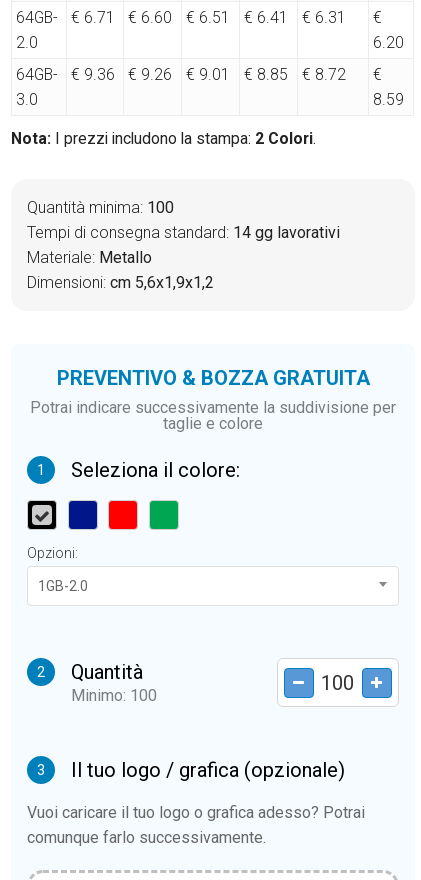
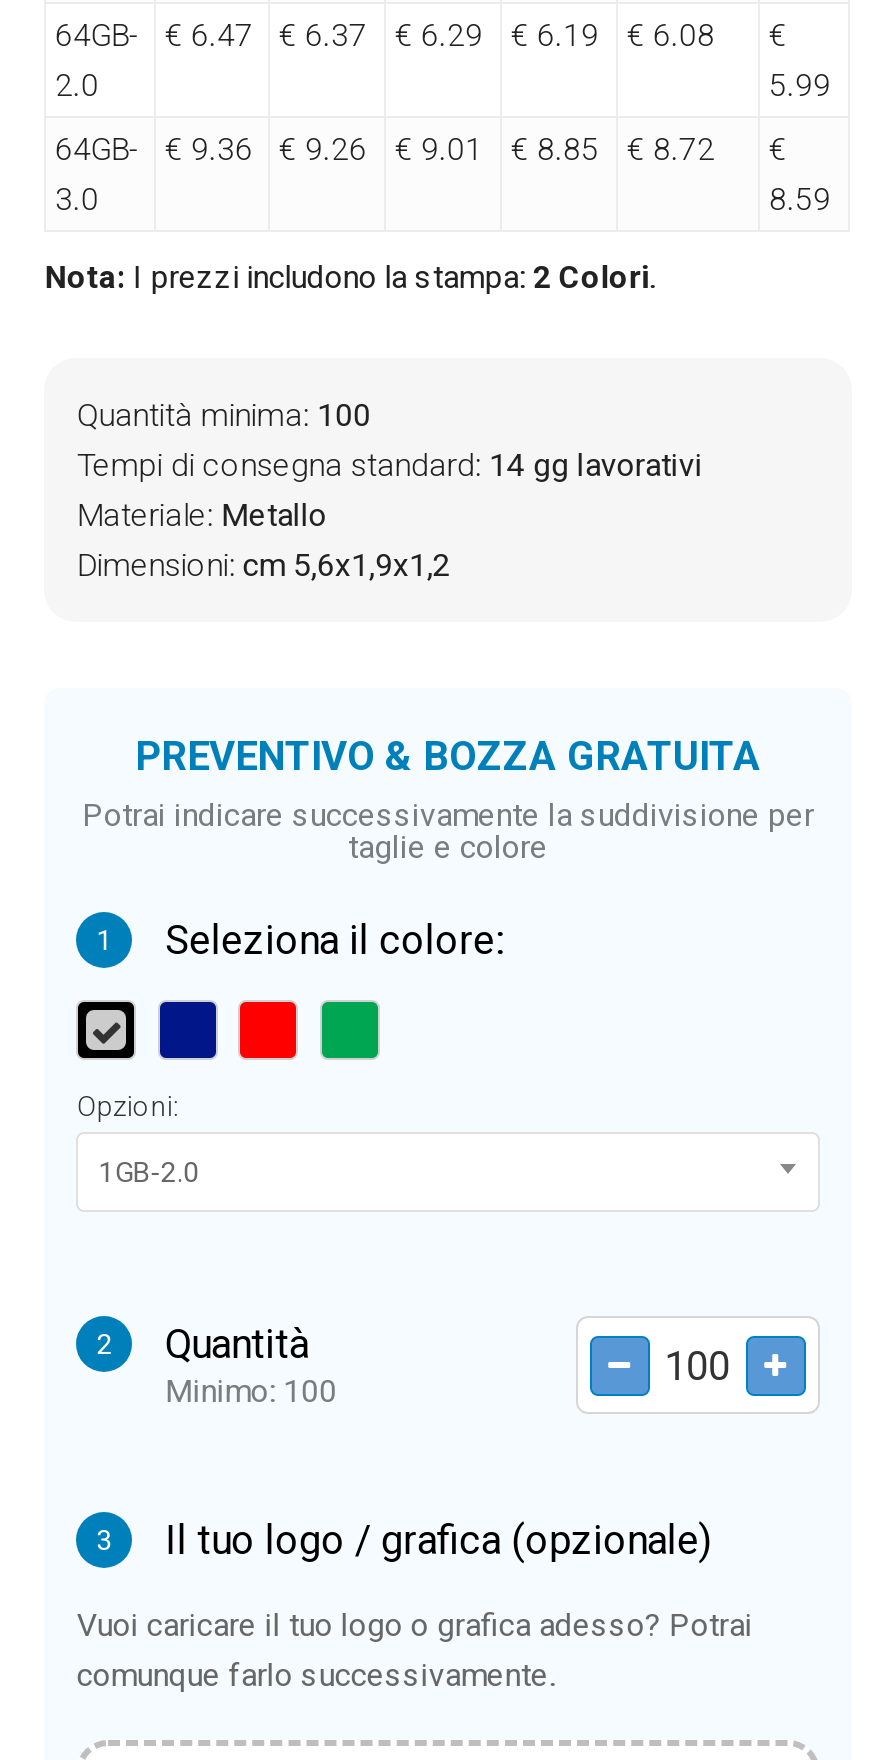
- € 6.71
+ € 6.47

- € 6.60
+ € 6.37

- € 6.51
+ € 6.29

- € 6.41
+ € 6.19

- € 6.31
+ € 6.08

- 6.20
+ 5.99
